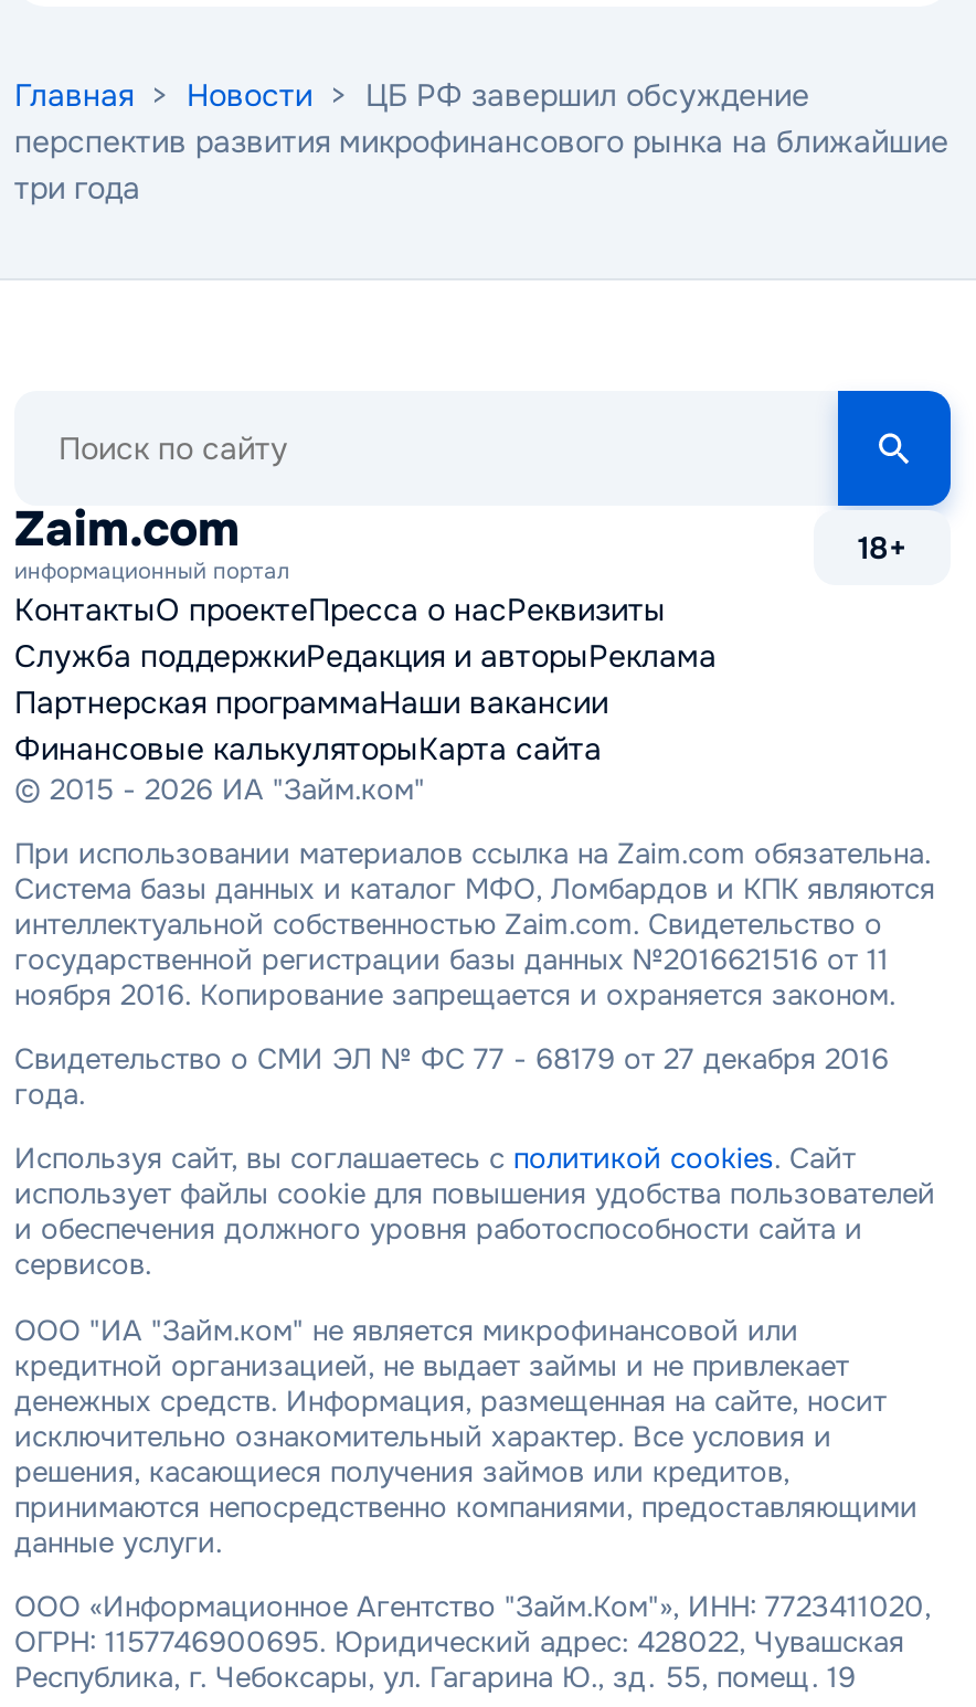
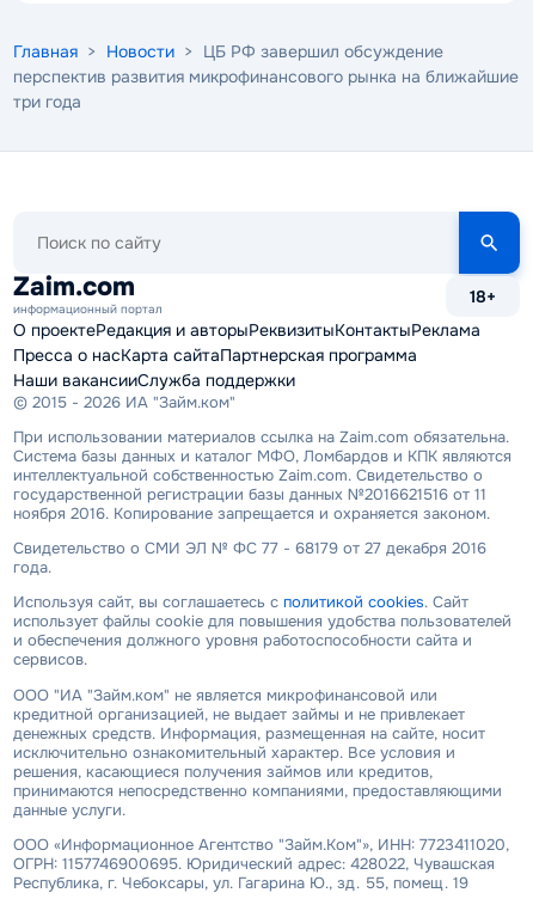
- КонтактыО проектеПресса о насРеквизиты
- Служба поддержкиРедакция и авторыРеклама
- Партнерская программаНаши вакансии
- Финансовые калькуляторыКарта сайта
+ О проектеРедакция и авторыРеквизитыКонтактыРеклама
+ Пресса о насКарта сайтаПартнерская программа
+ Наши вакансииСлужба поддержки
